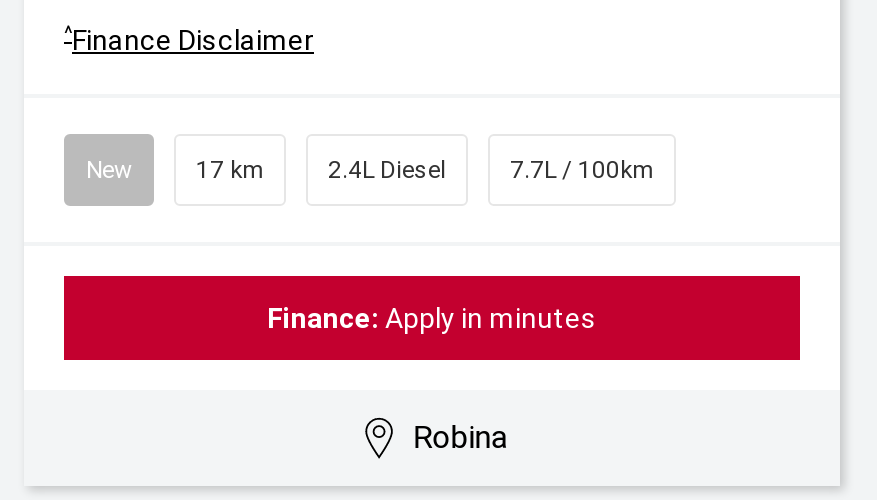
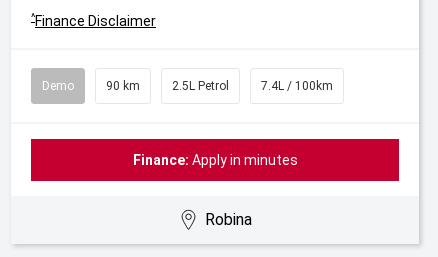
- New
- 17 km
- 2.4L Diesel
- 7.7L / 100km
+ Demo
+ 90 km
+ 2.5L Petrol
+ 7.4L / 100km
